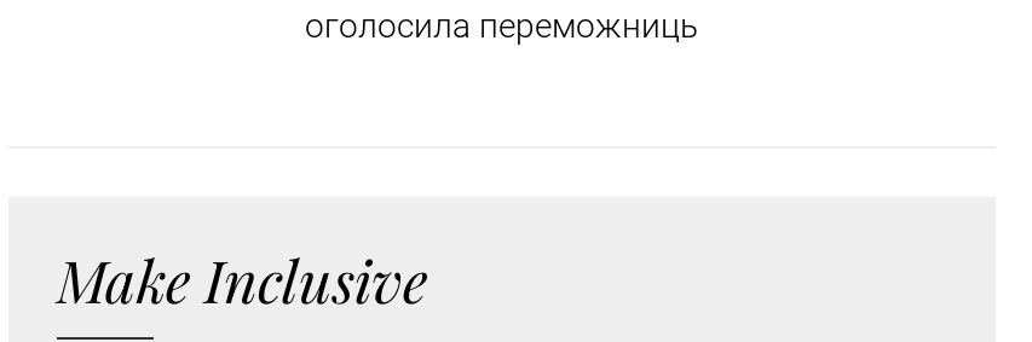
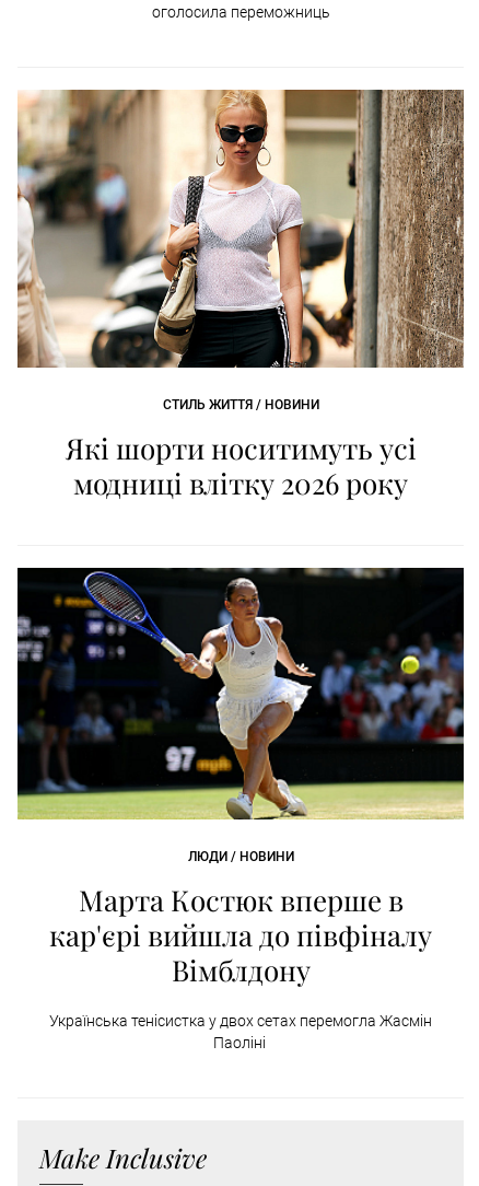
+ [image]
+ СТИЛЬ ЖИТТЯ / НОВИНИ
+ Які шорти носитимуть усі
+ модниці влітку 2026 року

+ [image]
+ ЛЮДИ / НОВИНИ
+ Марта Костюк вперше в
+ кар'єрі вийшла до півфіналу
+ Вімблдону
+ Українська тенісистка у двох сетах перемогла Жасмін
+ Паоліні
